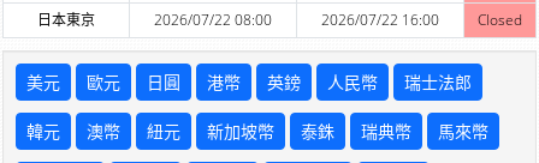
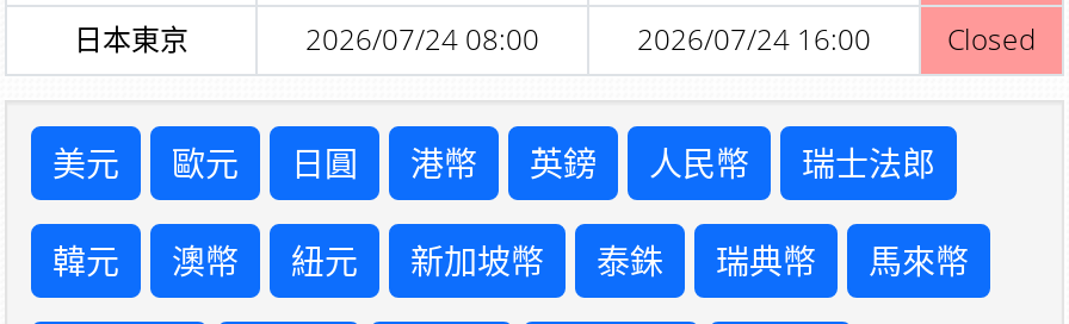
- 2026/07/22 08:00
+ 2026/07/24 08:00

- 2026/07/22 16:00 Closed
+ 2026/07/24 16:00 Closed
